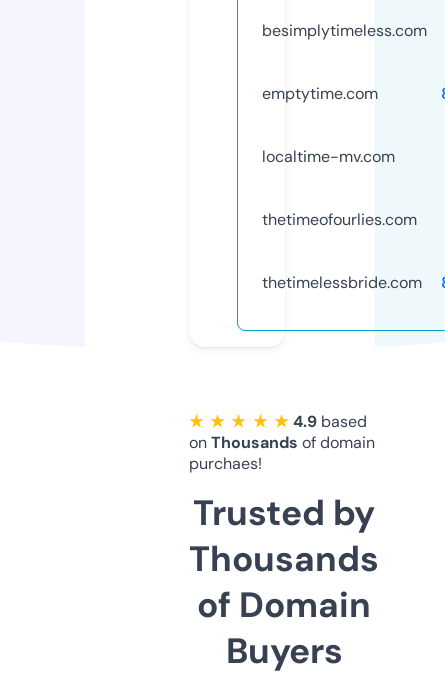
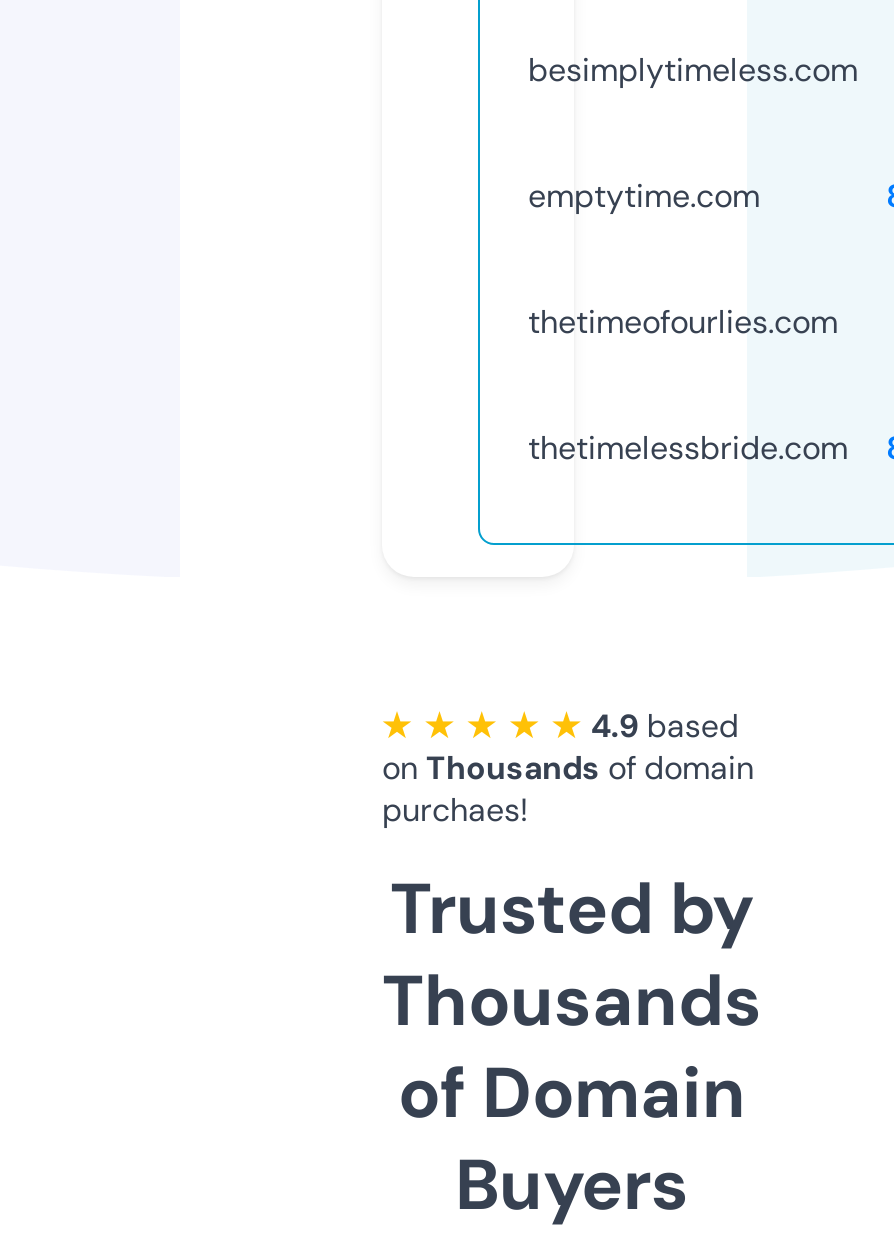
- localtime-mv.com
